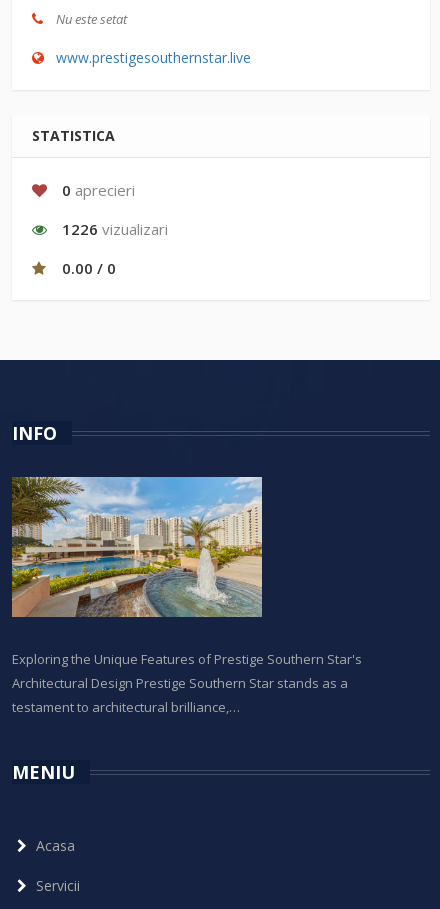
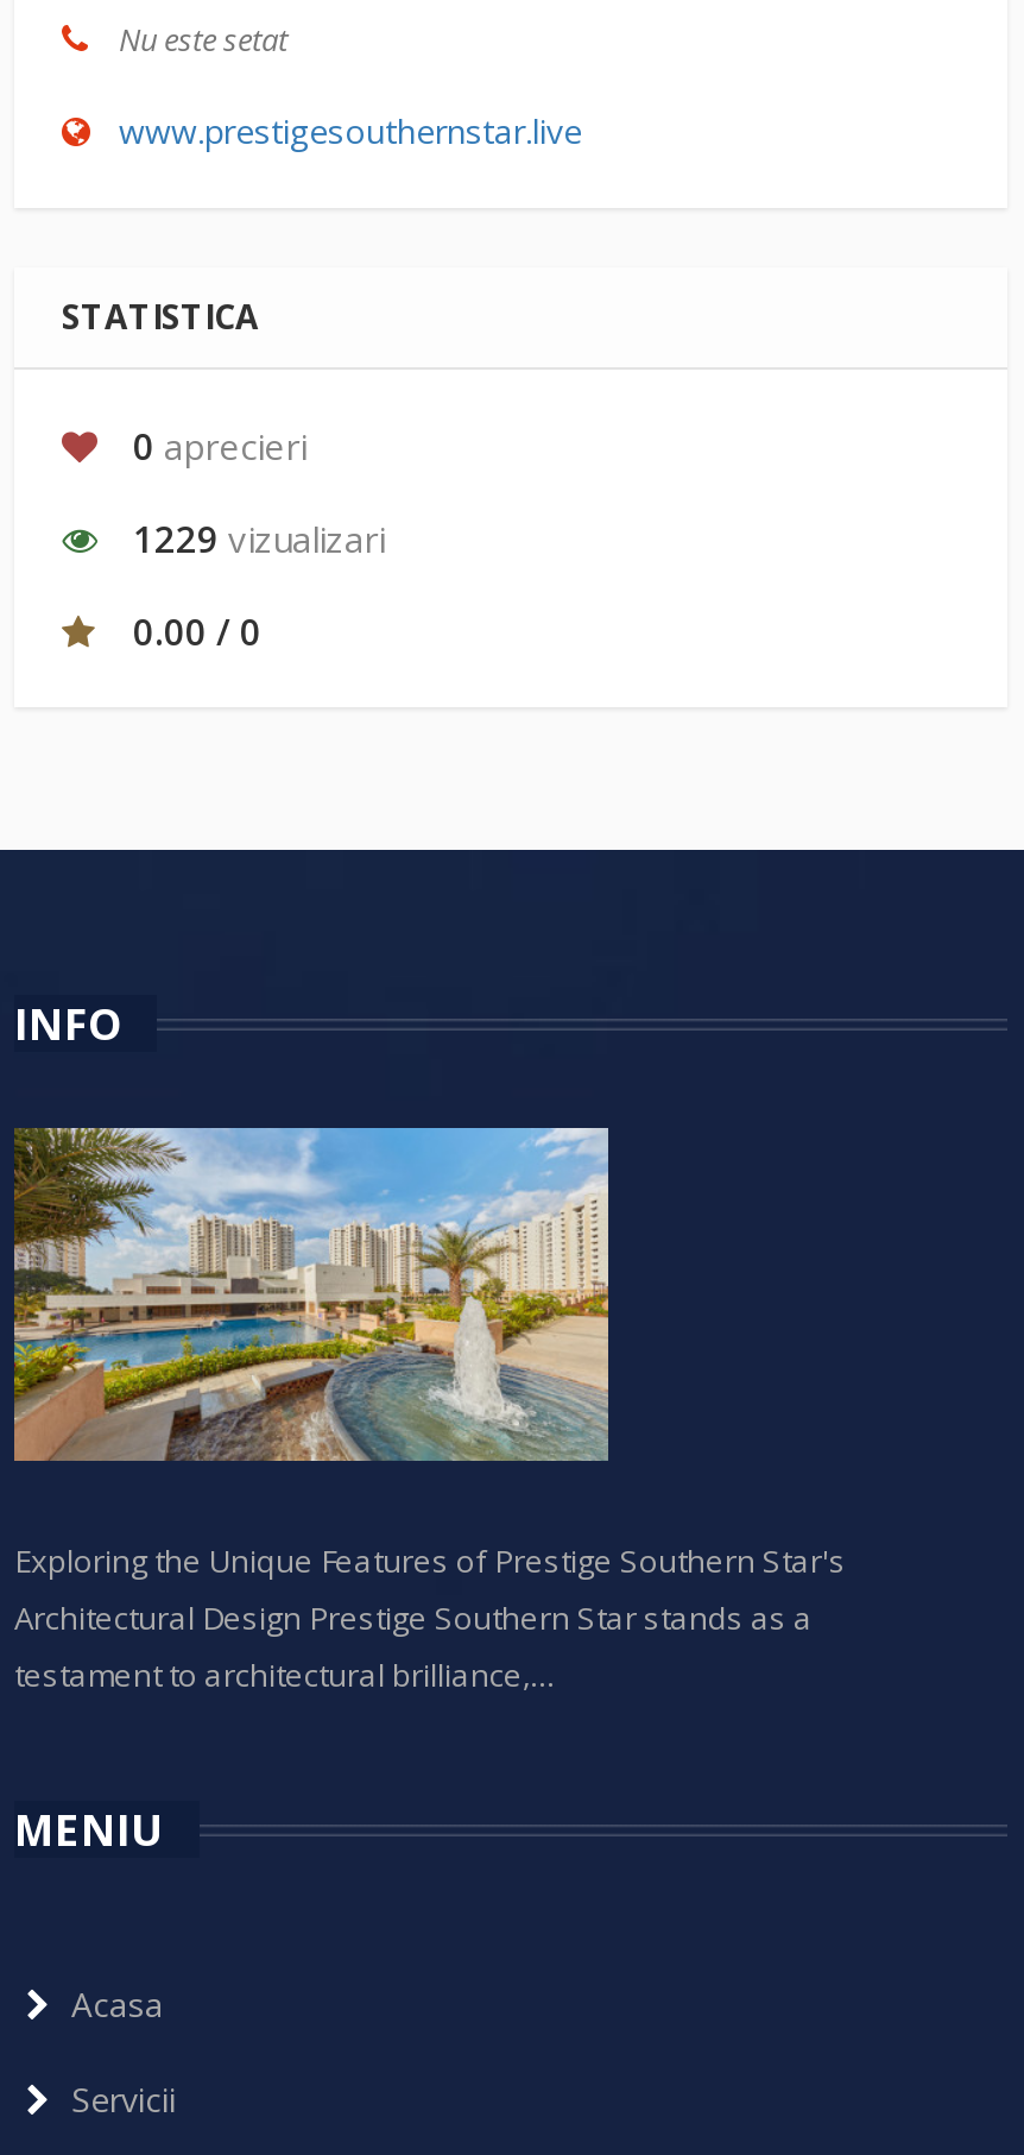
- 1226 vizualizari
+ 1229 vizualizari
